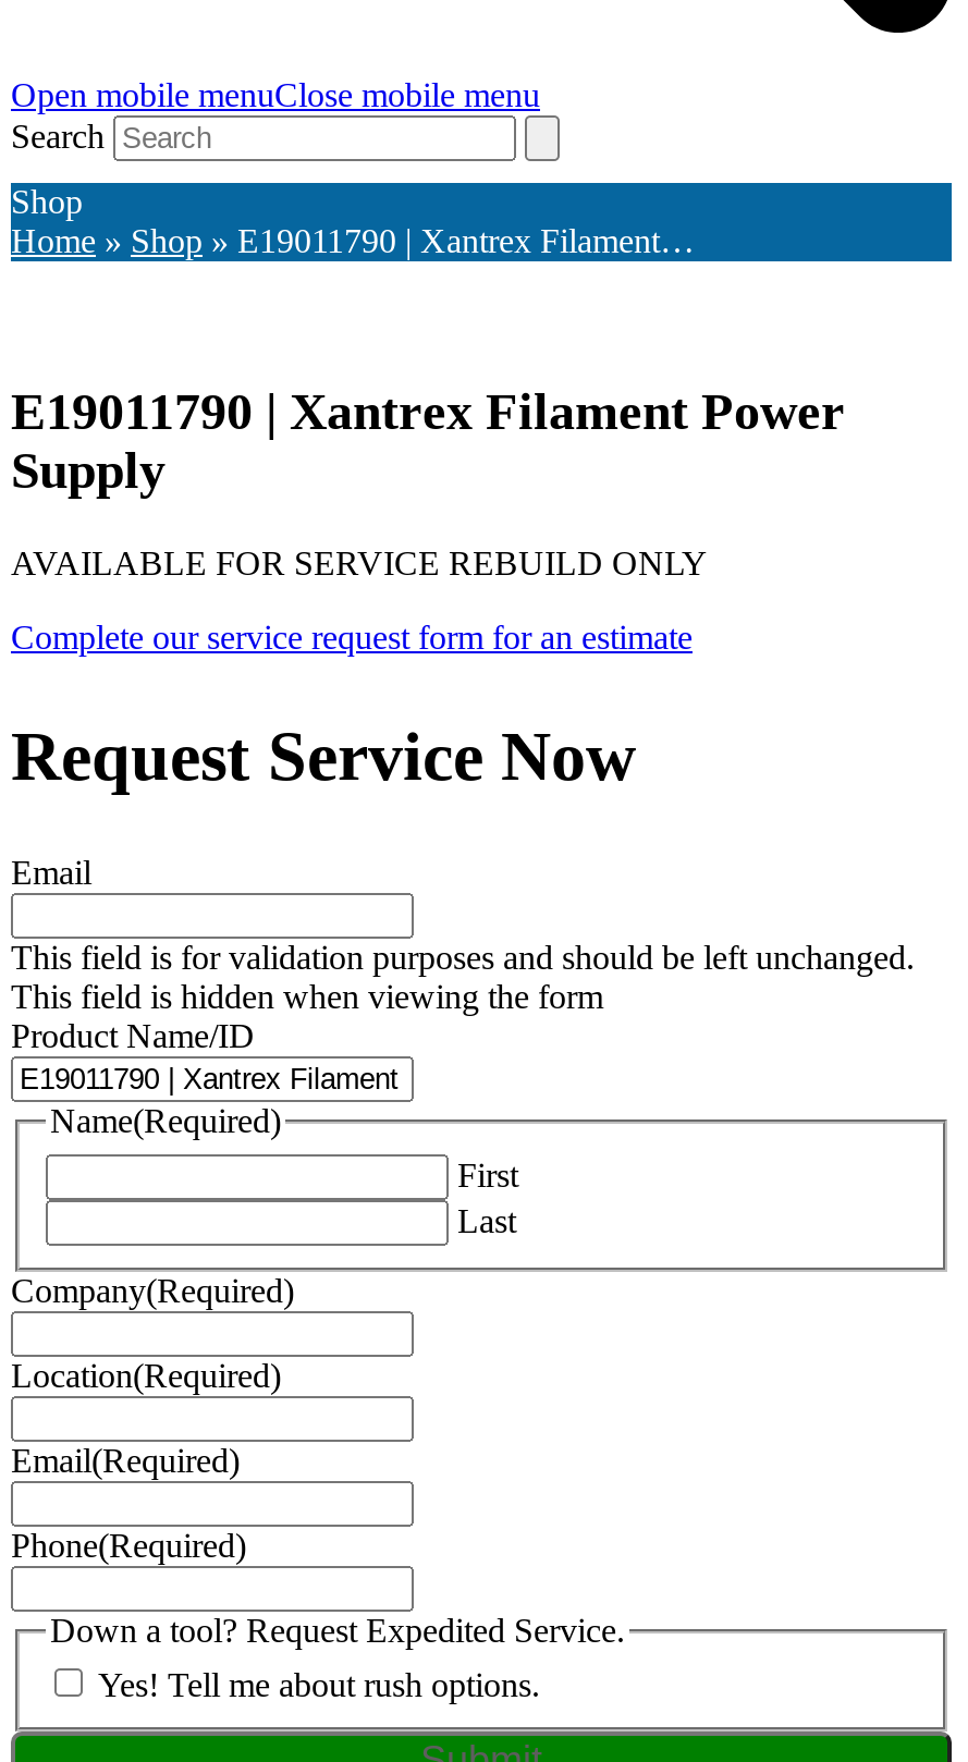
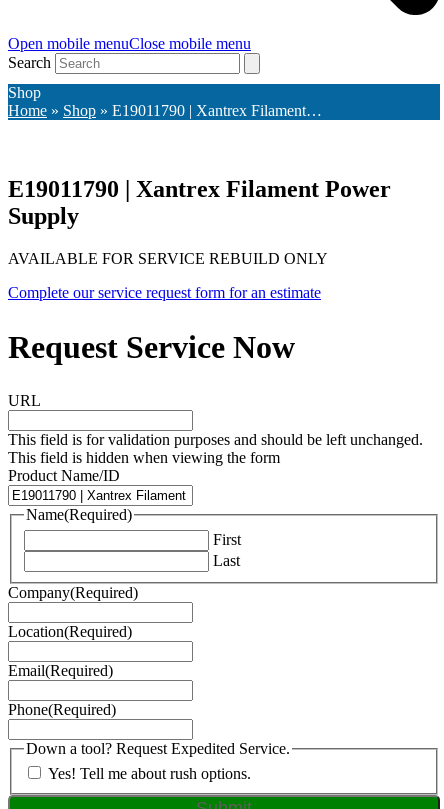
- Email
+ URL
